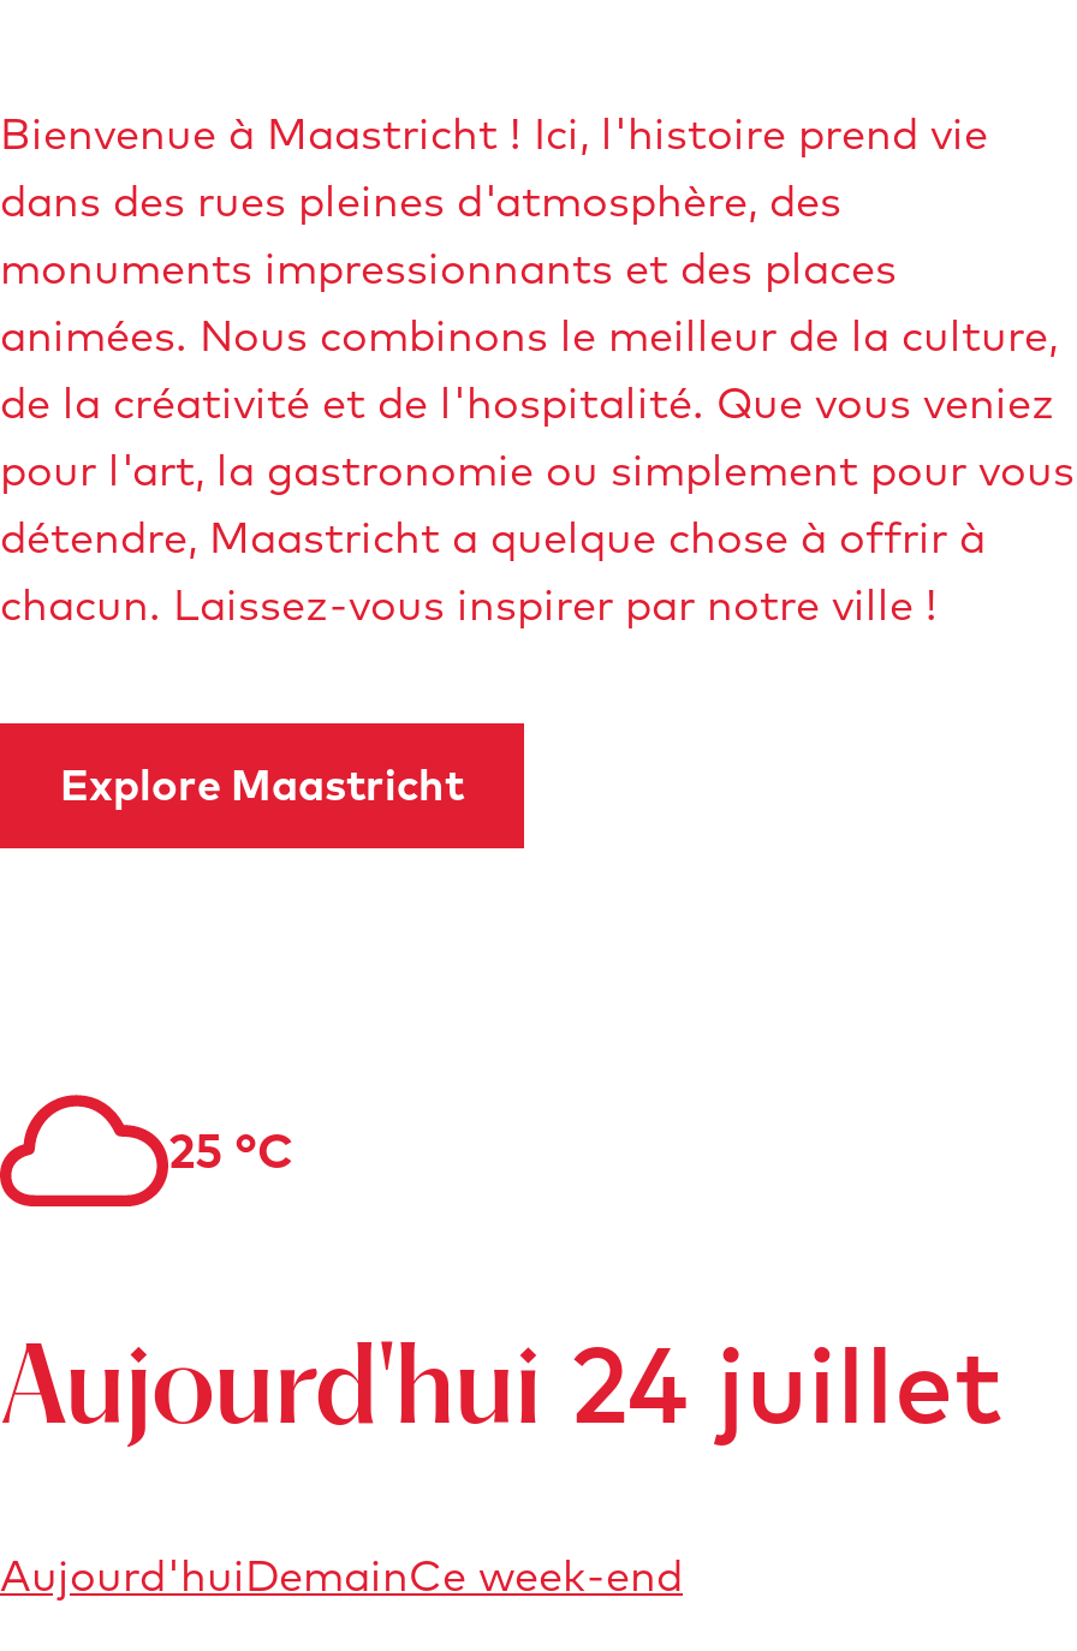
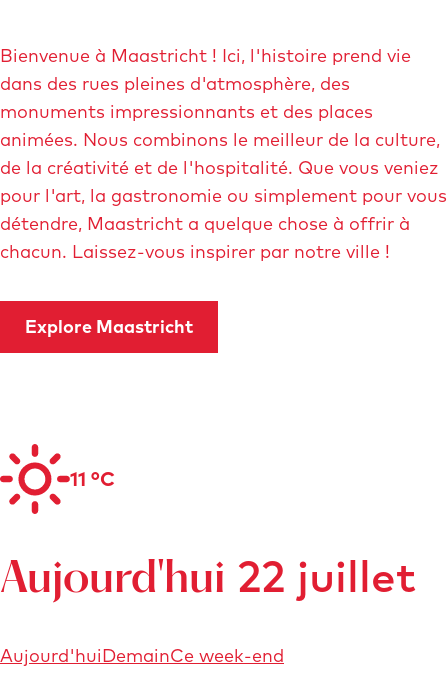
- [image]
- 25 °C
+ [image]
+ 11 °C

- Aujourd'hui 24 juillet
+ Aujourd'hui 22 juillet
